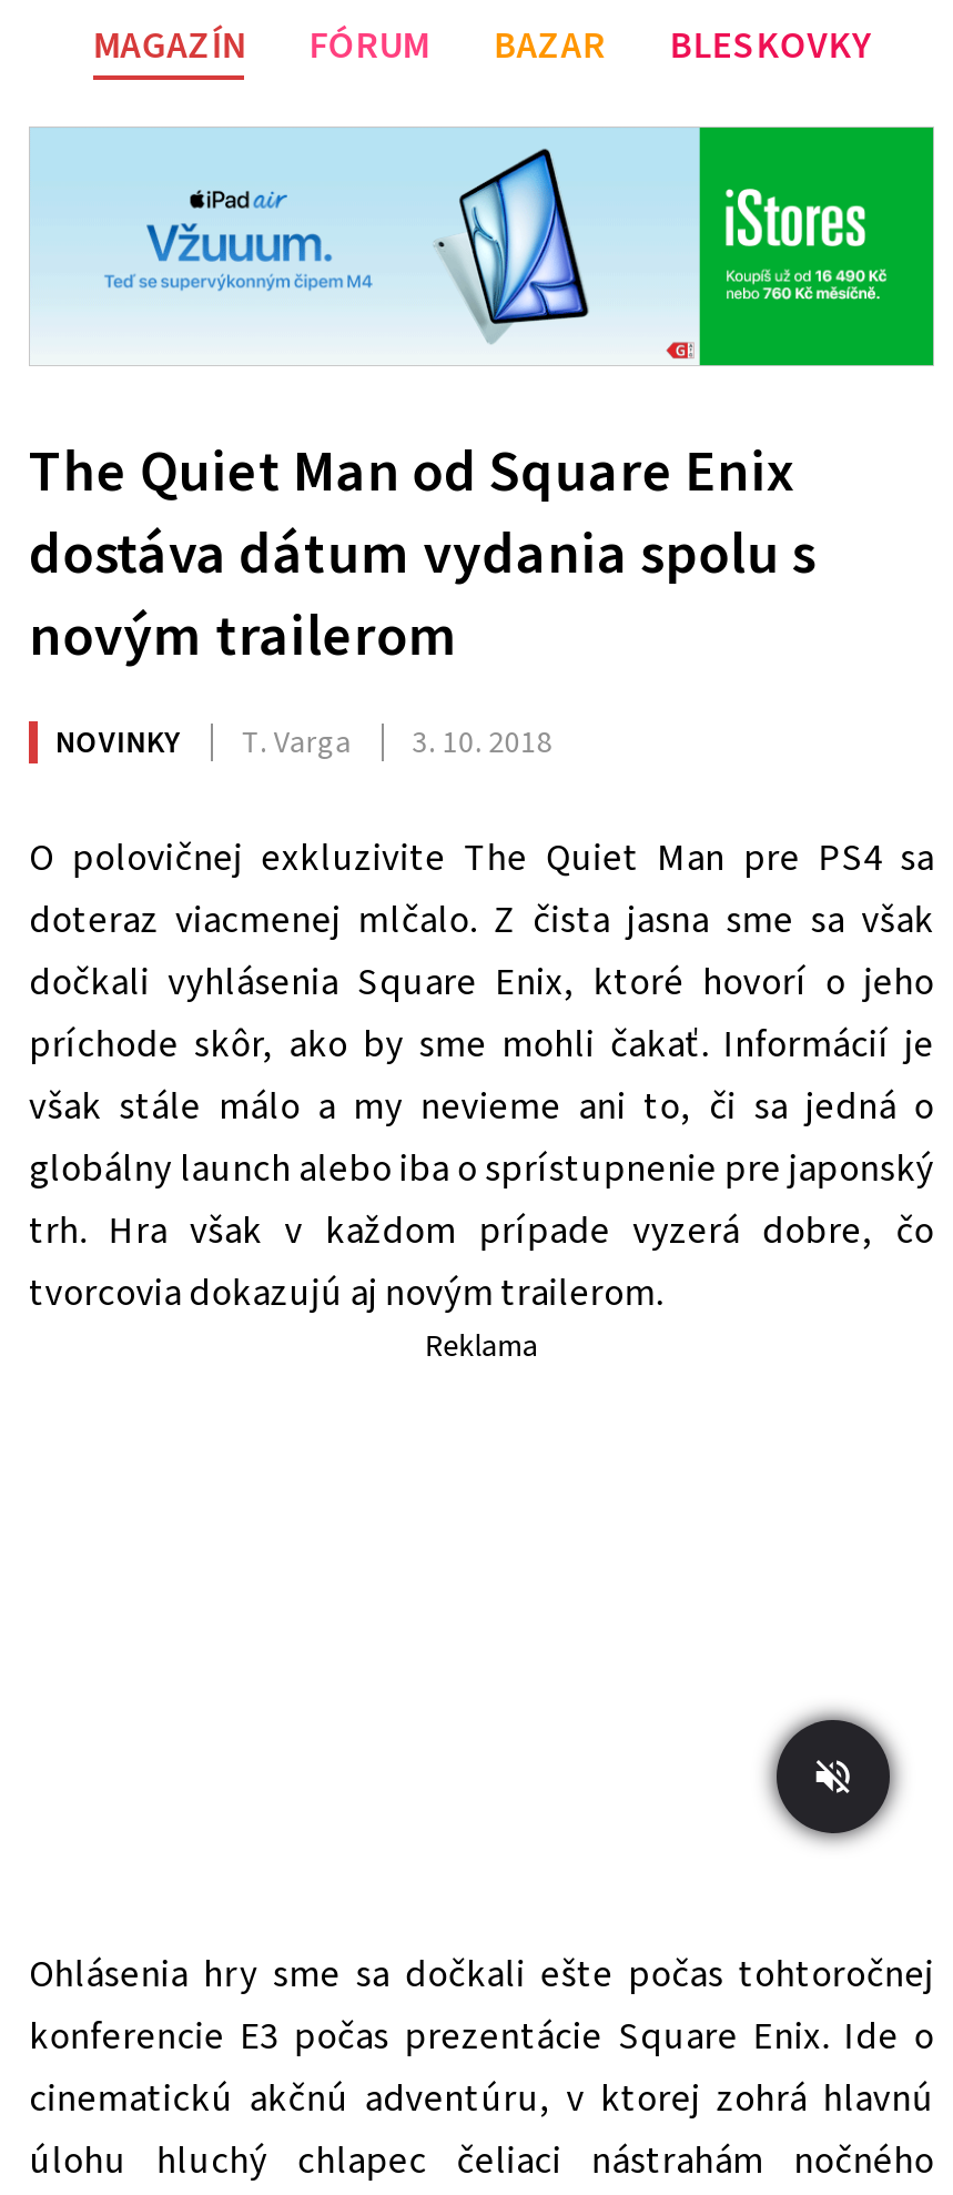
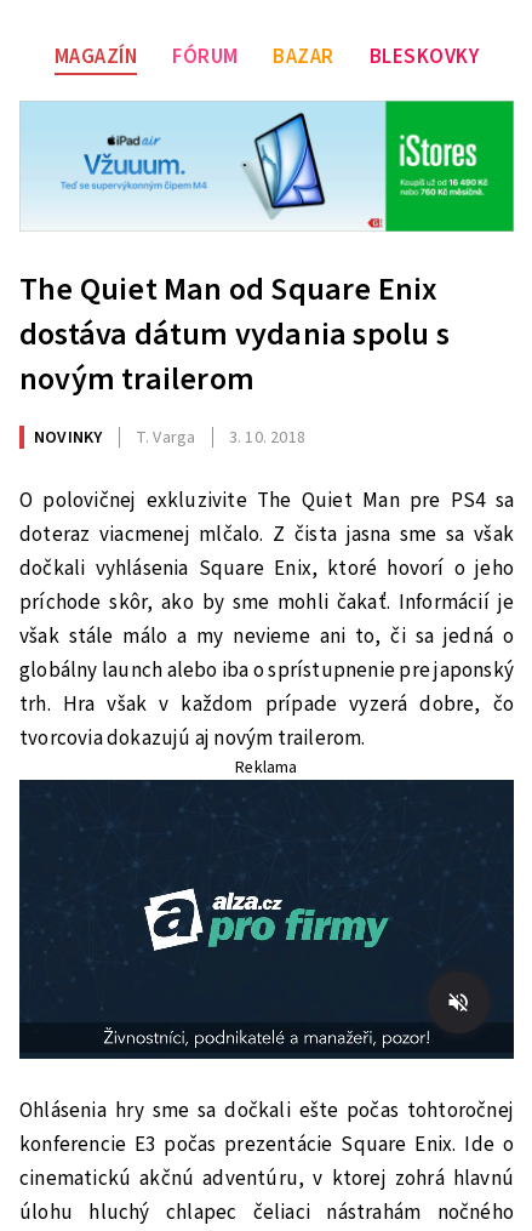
+ [image]
